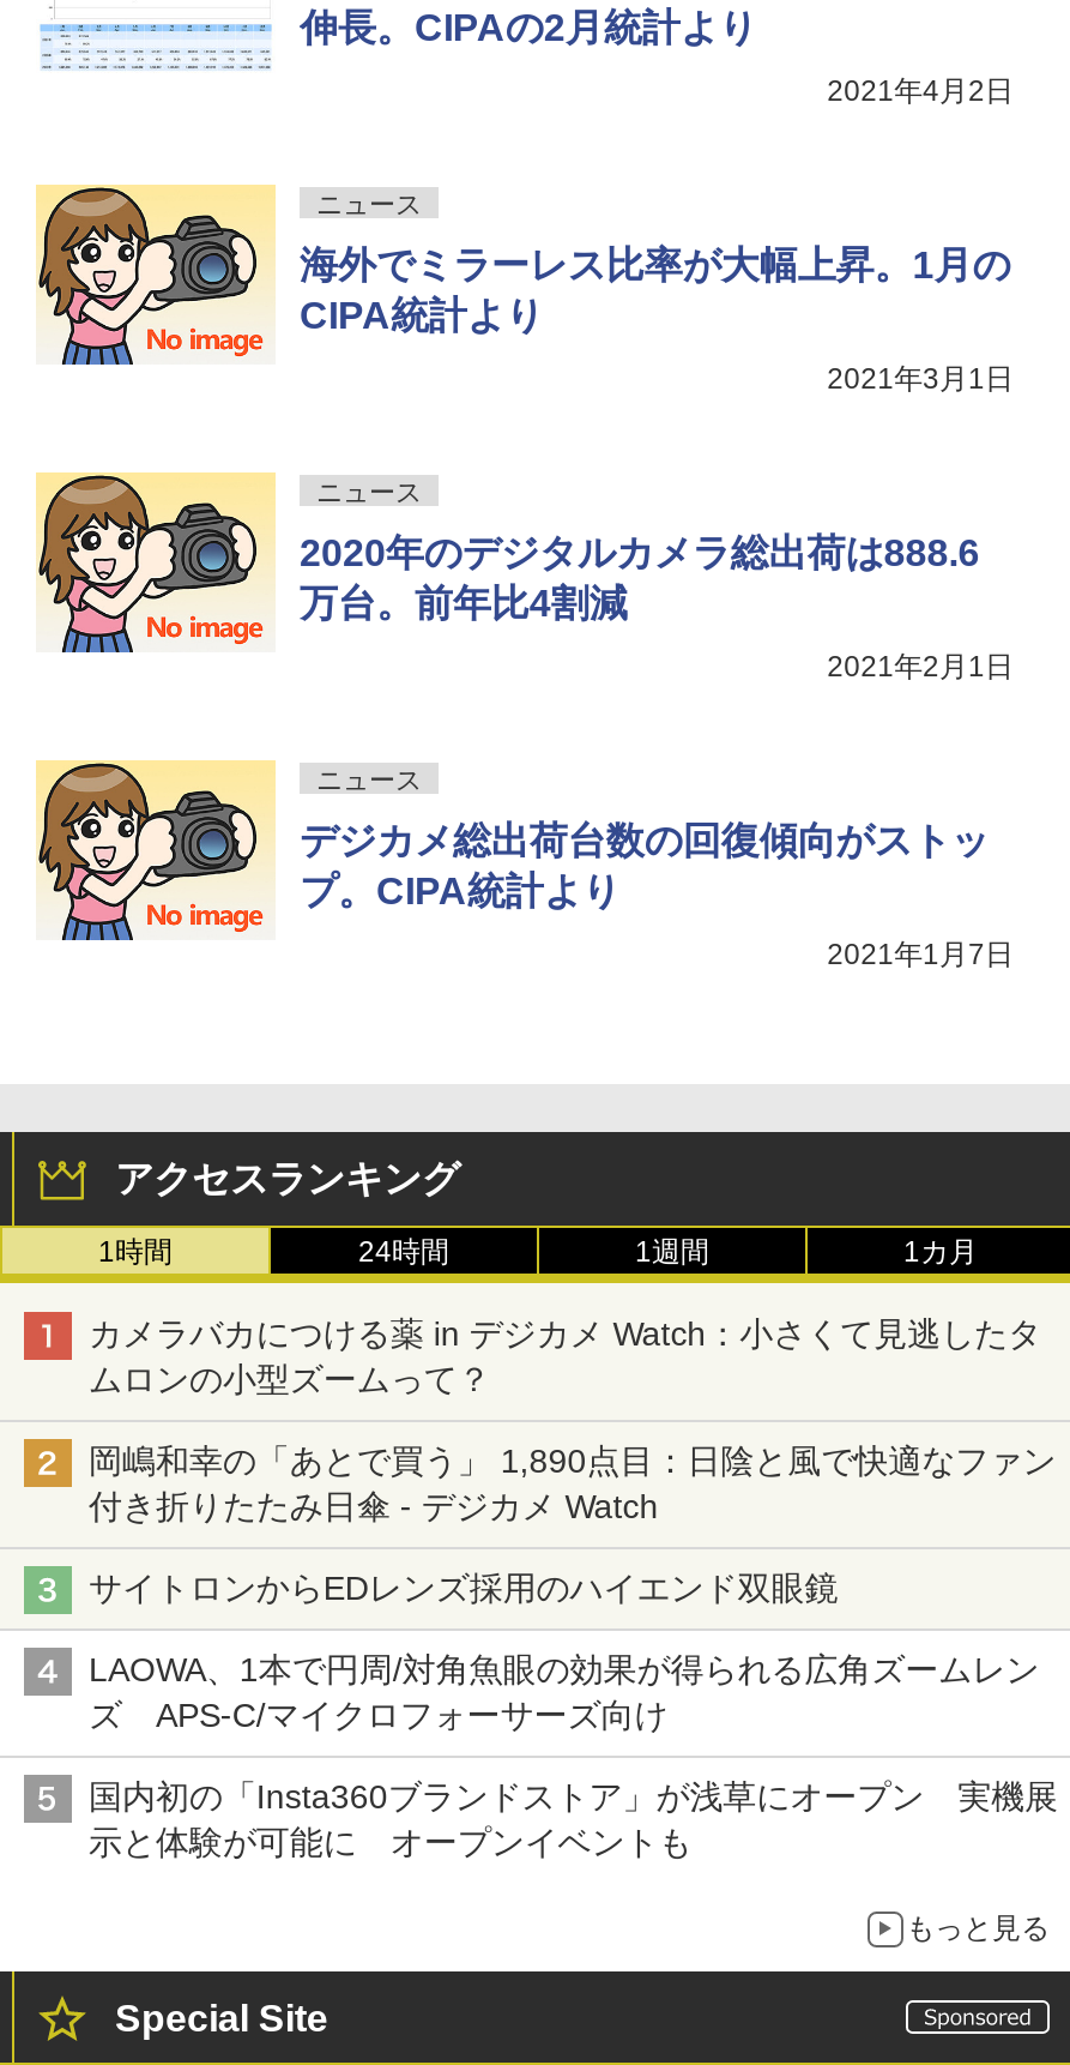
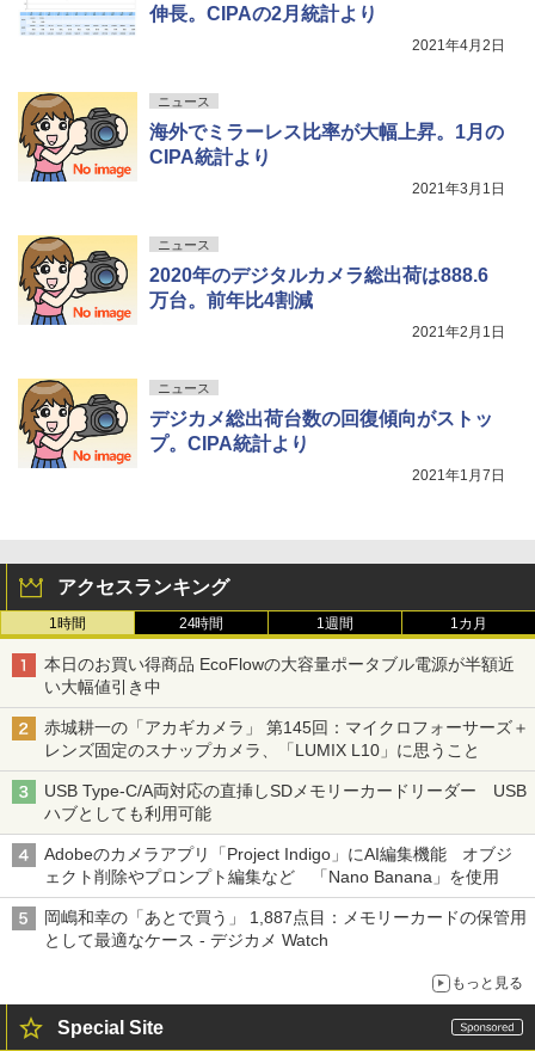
- カメラバカにつける薬 in デジカメ Watch：小さくて見逃したタ
- ムロンの小型ズームって？
+ 本日のお買い得商品 EcoFlowの大容量ポータブル電源が半額近
+ い大幅値引き中

- 岡嶋和幸の「あとで買う」 1,890点目：日陰と風で快適なファン
- 付き折りたたみ日傘 - デジカメ Watch
+ 赤城耕一の「アカギカメラ」 第145回：マイクロフォーサーズ＋
+ レンズ固定のスナップカメラ、「LUMIX L10」に思うこと

- サイトロンからEDレンズ採用のハイエンド双眼鏡
+ USB Type-C/A両対応の直挿しSDメモリーカードリーダー USB
+ ハブとしても利用可能

- LAOWA、1本で円周/対角魚眼の効果が得られる広角ズームレン
- ズ APS-C/マイクロフォーサーズ向け
+ Adobeのカメラアプリ「Project Indigo」にAI編集機能 オブジ
+ ェクト削除やプロンプト編集など 「Nano Banana」を使用

- 国内初の「Insta360ブランドストア」が浅草にオープン 実機展
- 示と体験が可能に オープンイベントも
+ 岡嶋和幸の「あとで買う」 1,887点目：メモリーカードの保管用
+ として最適なケース - デジカメ Watch
